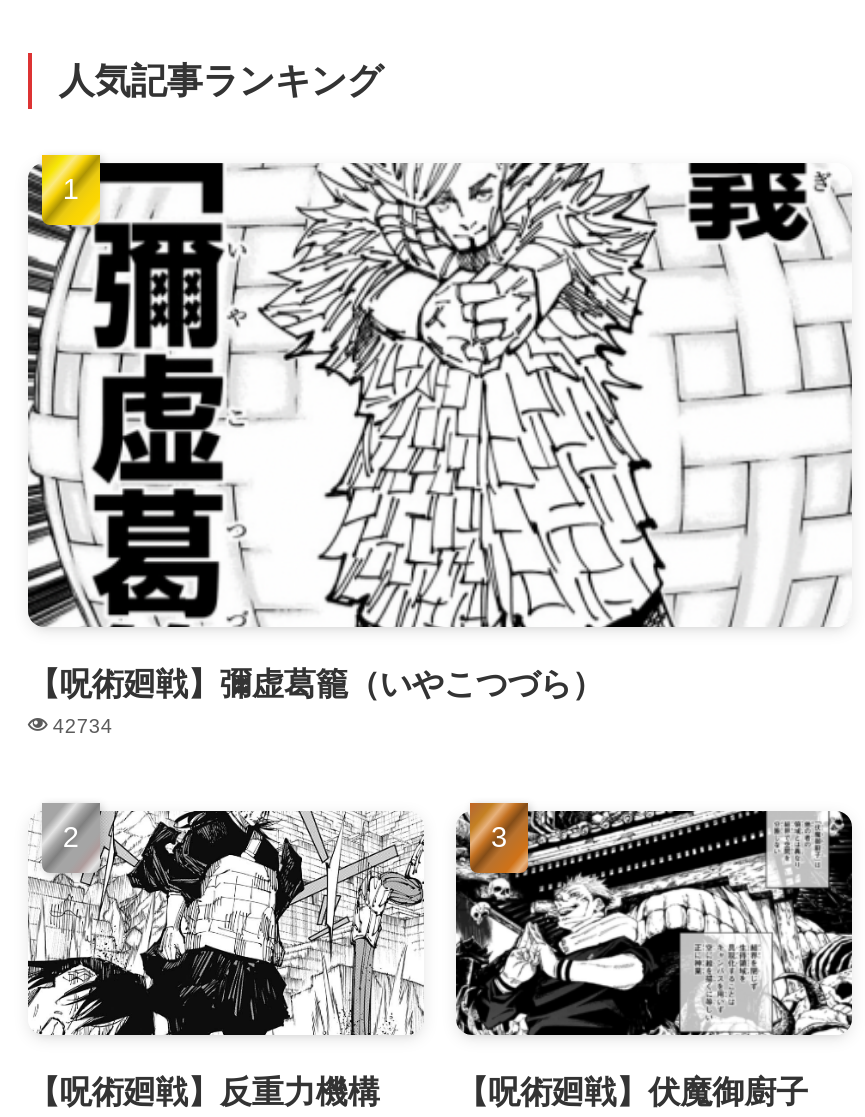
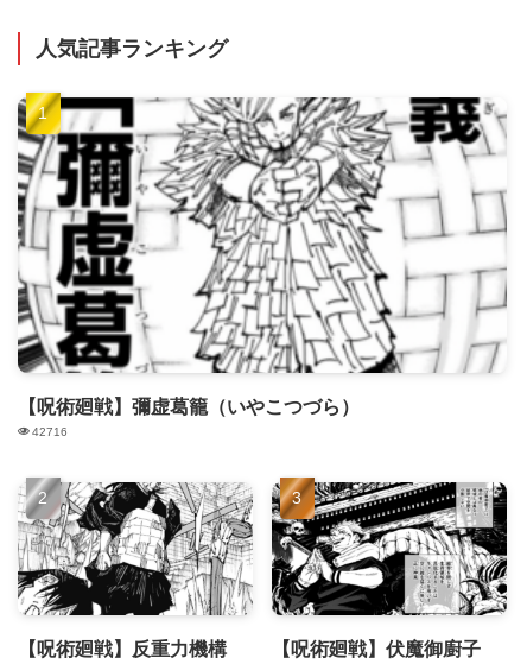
- 42734
+ 42716
